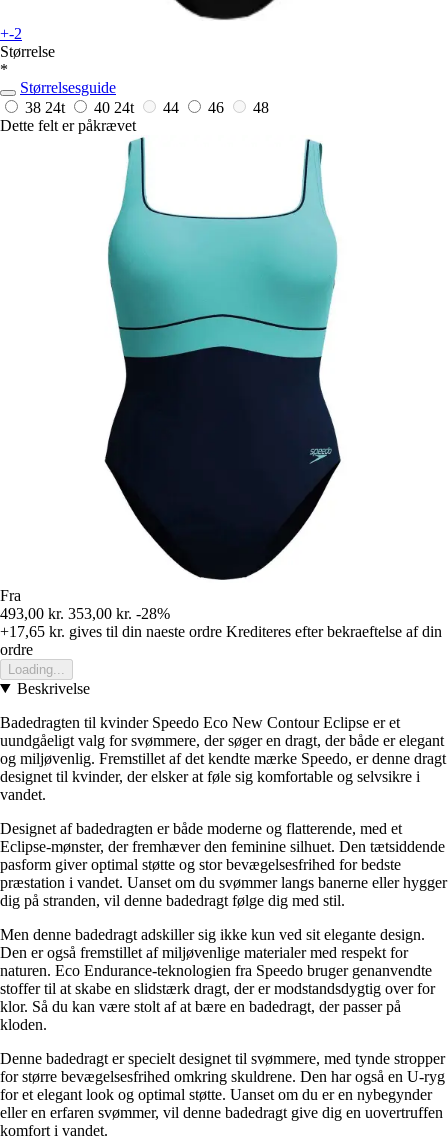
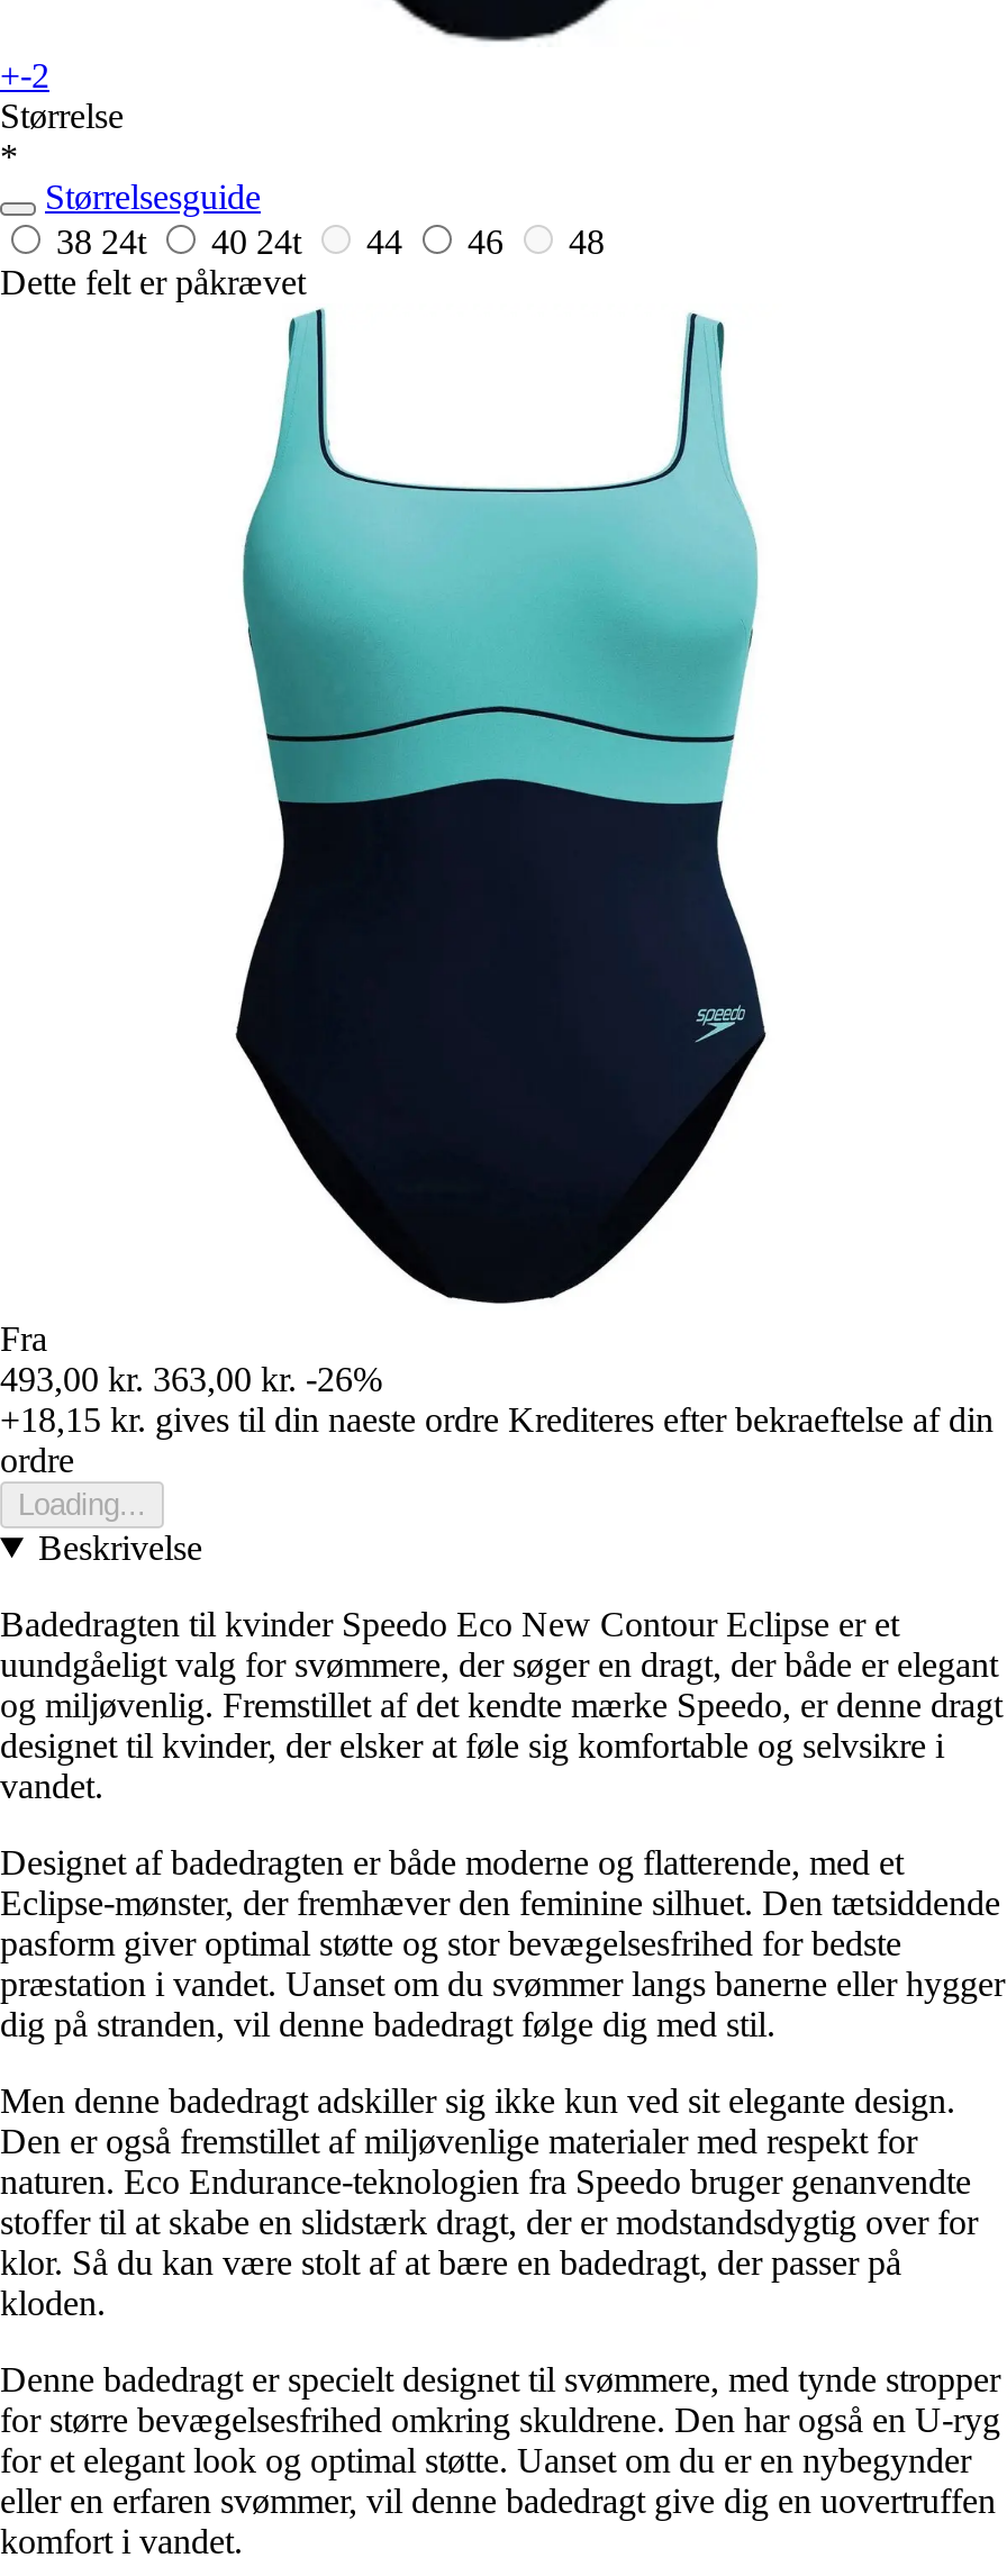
- 493,00 kr. 353,00 kr. -28%
+ 493,00 kr. 363,00 kr. -26%

- +17,65 kr. gives til din naeste ordre Krediteres efter bekraeftelse af din
+ +18,15 kr. gives til din naeste ordre Krediteres efter bekraeftelse af din
